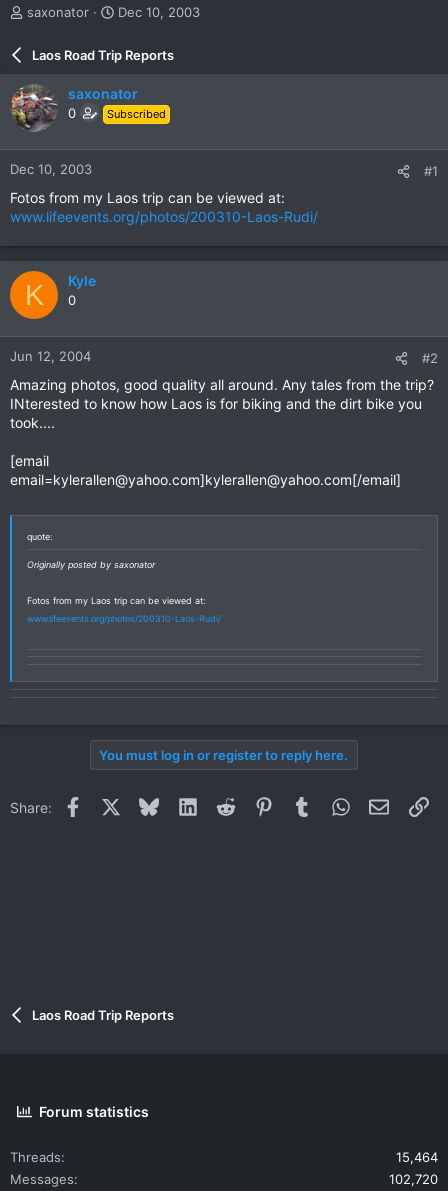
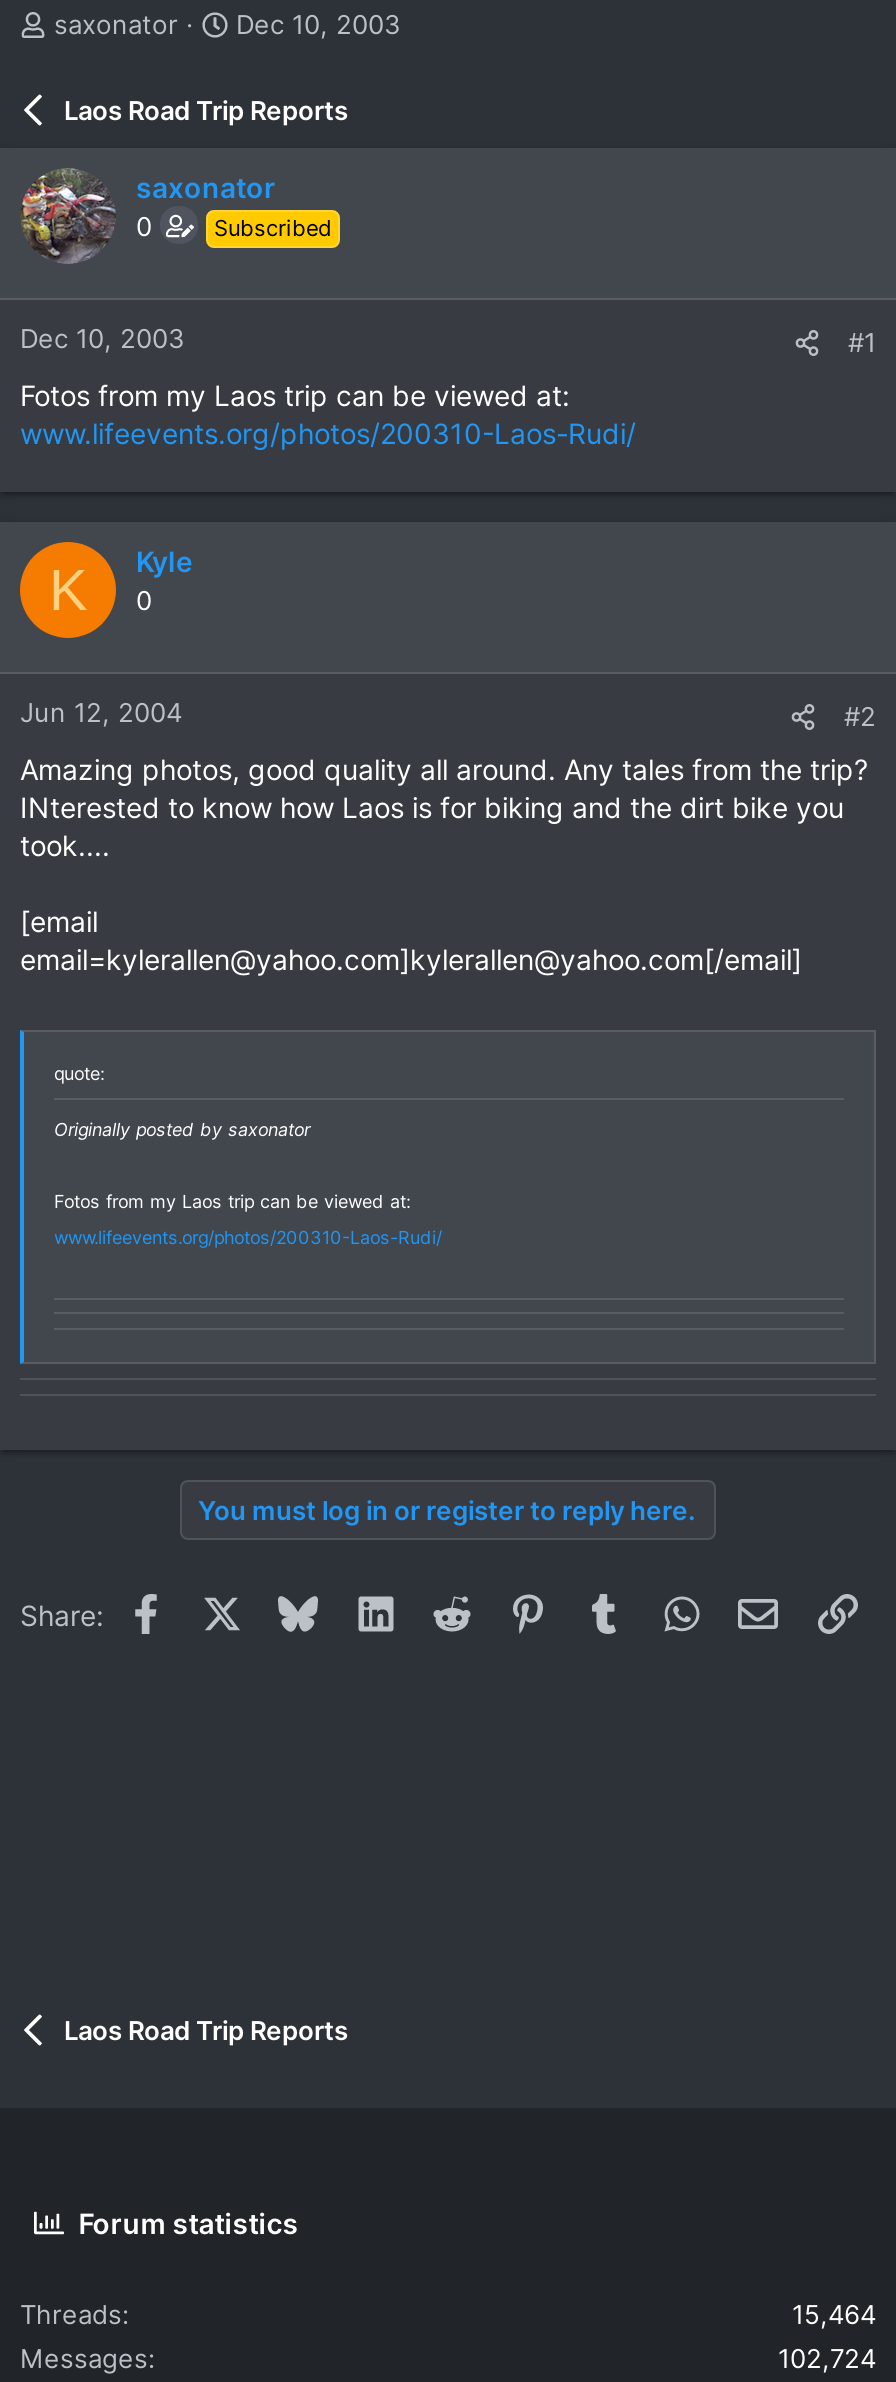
- 102,720
+ 102,724
